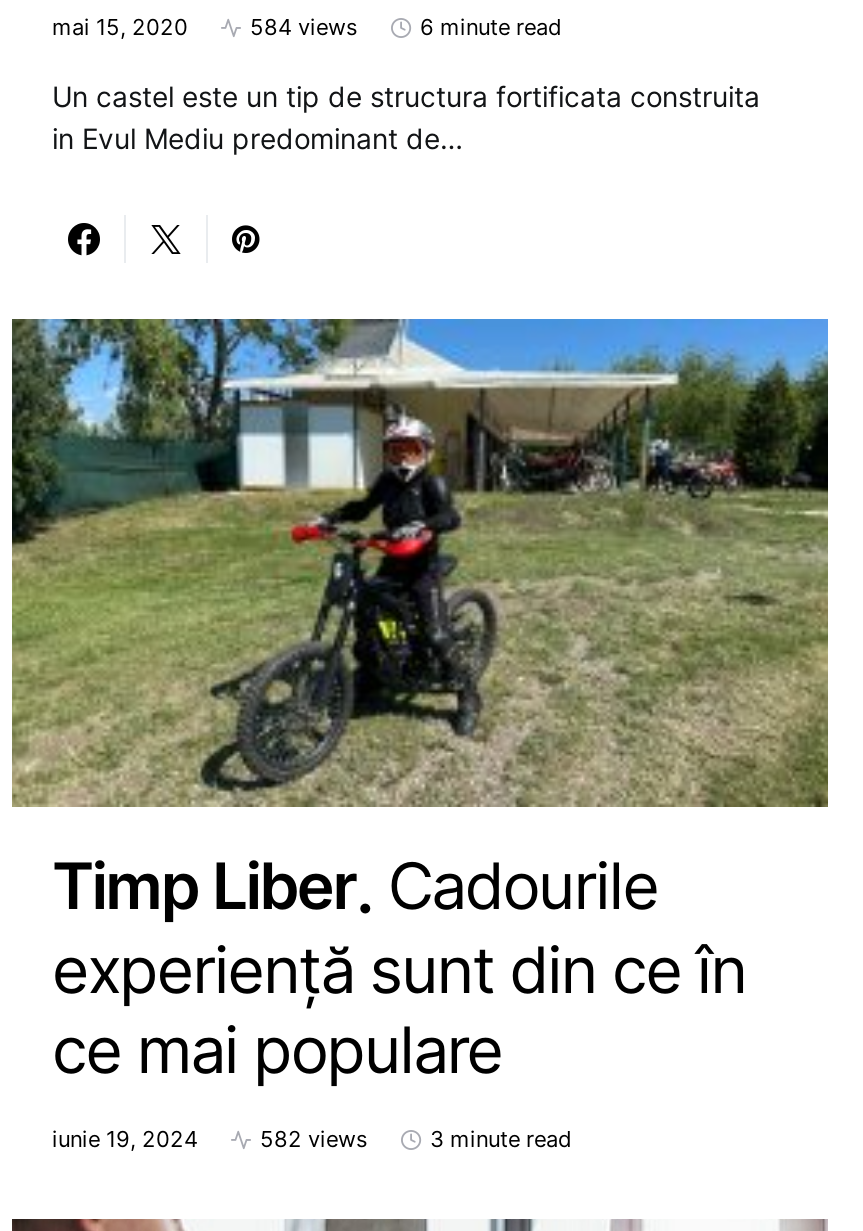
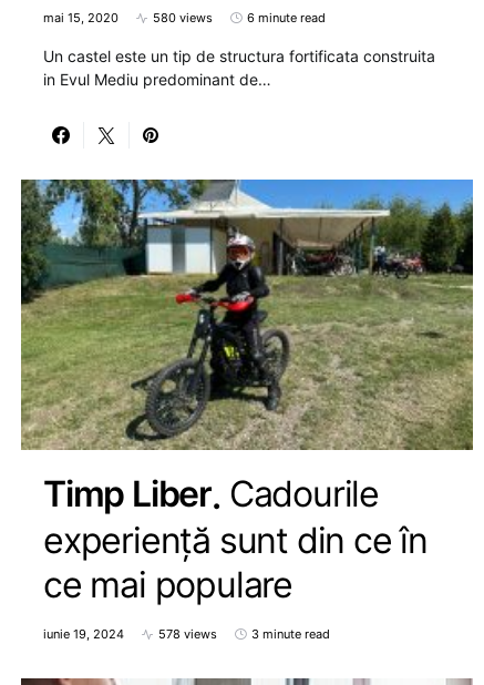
- 584 views
+ 580 views

- 582 views
+ 578 views
